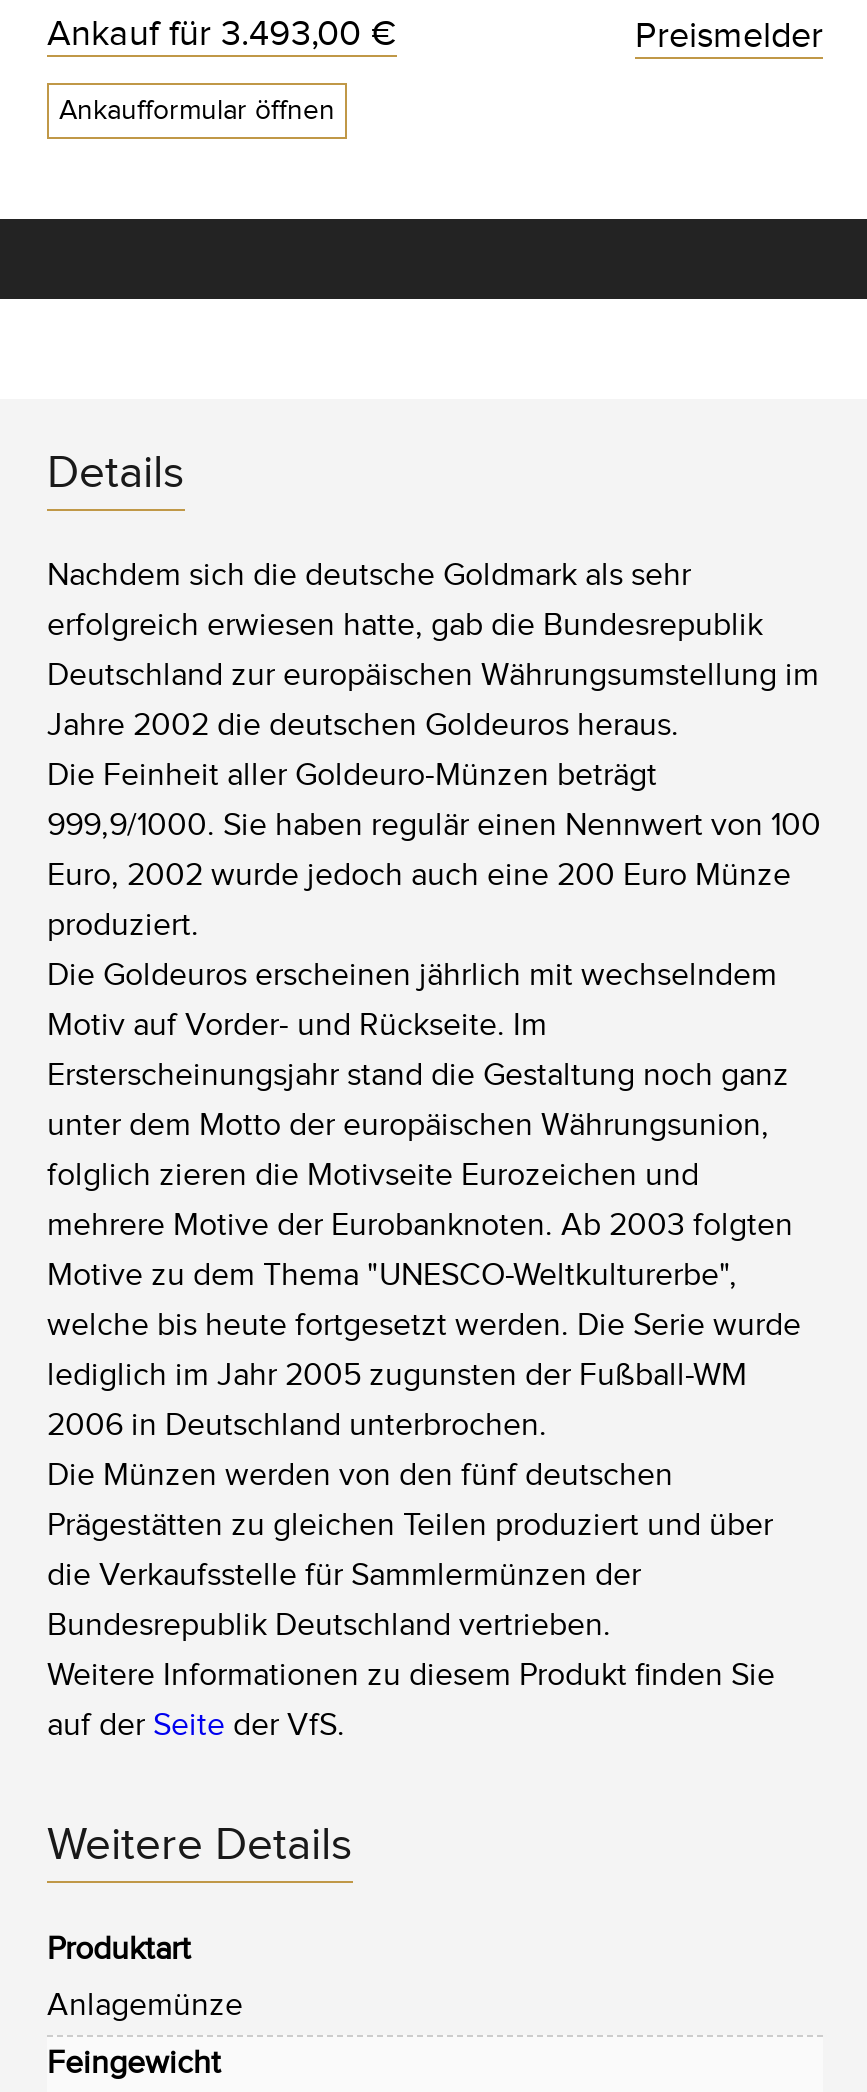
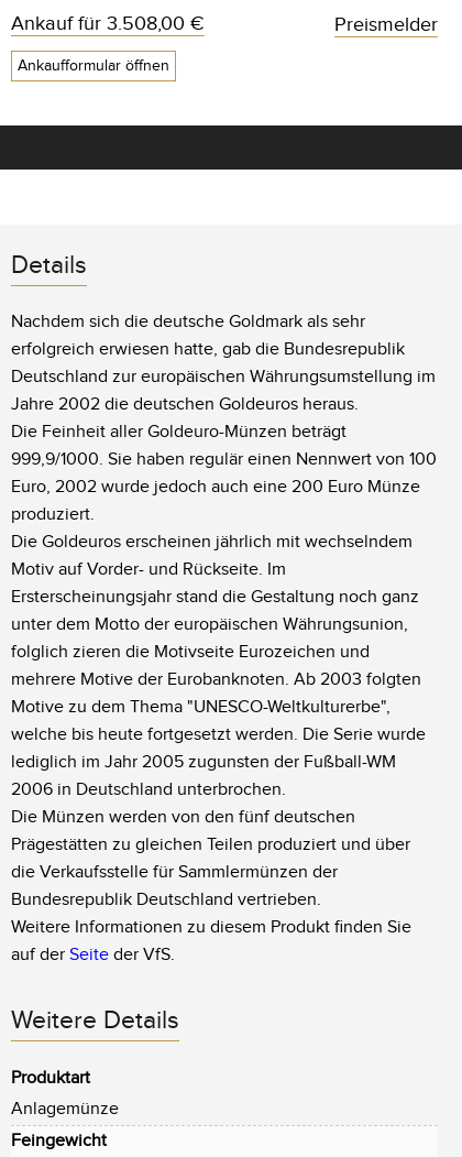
- Ankauf für 3.493,00 €
+ Ankauf für 3.508,00 €
